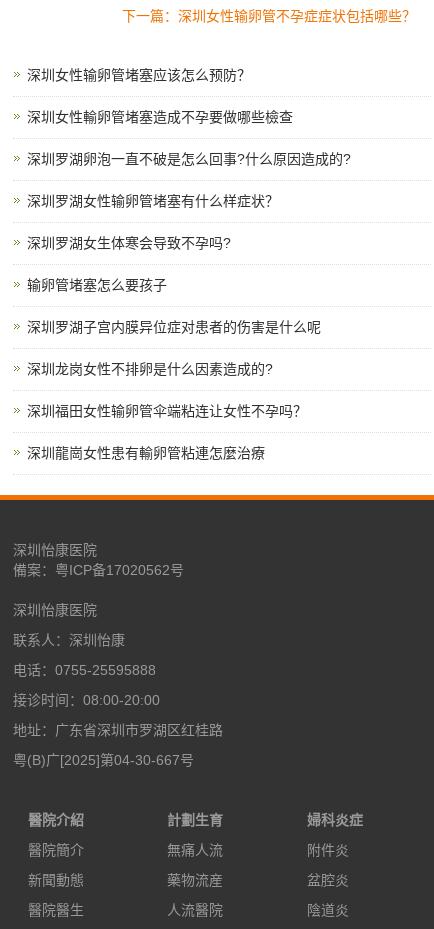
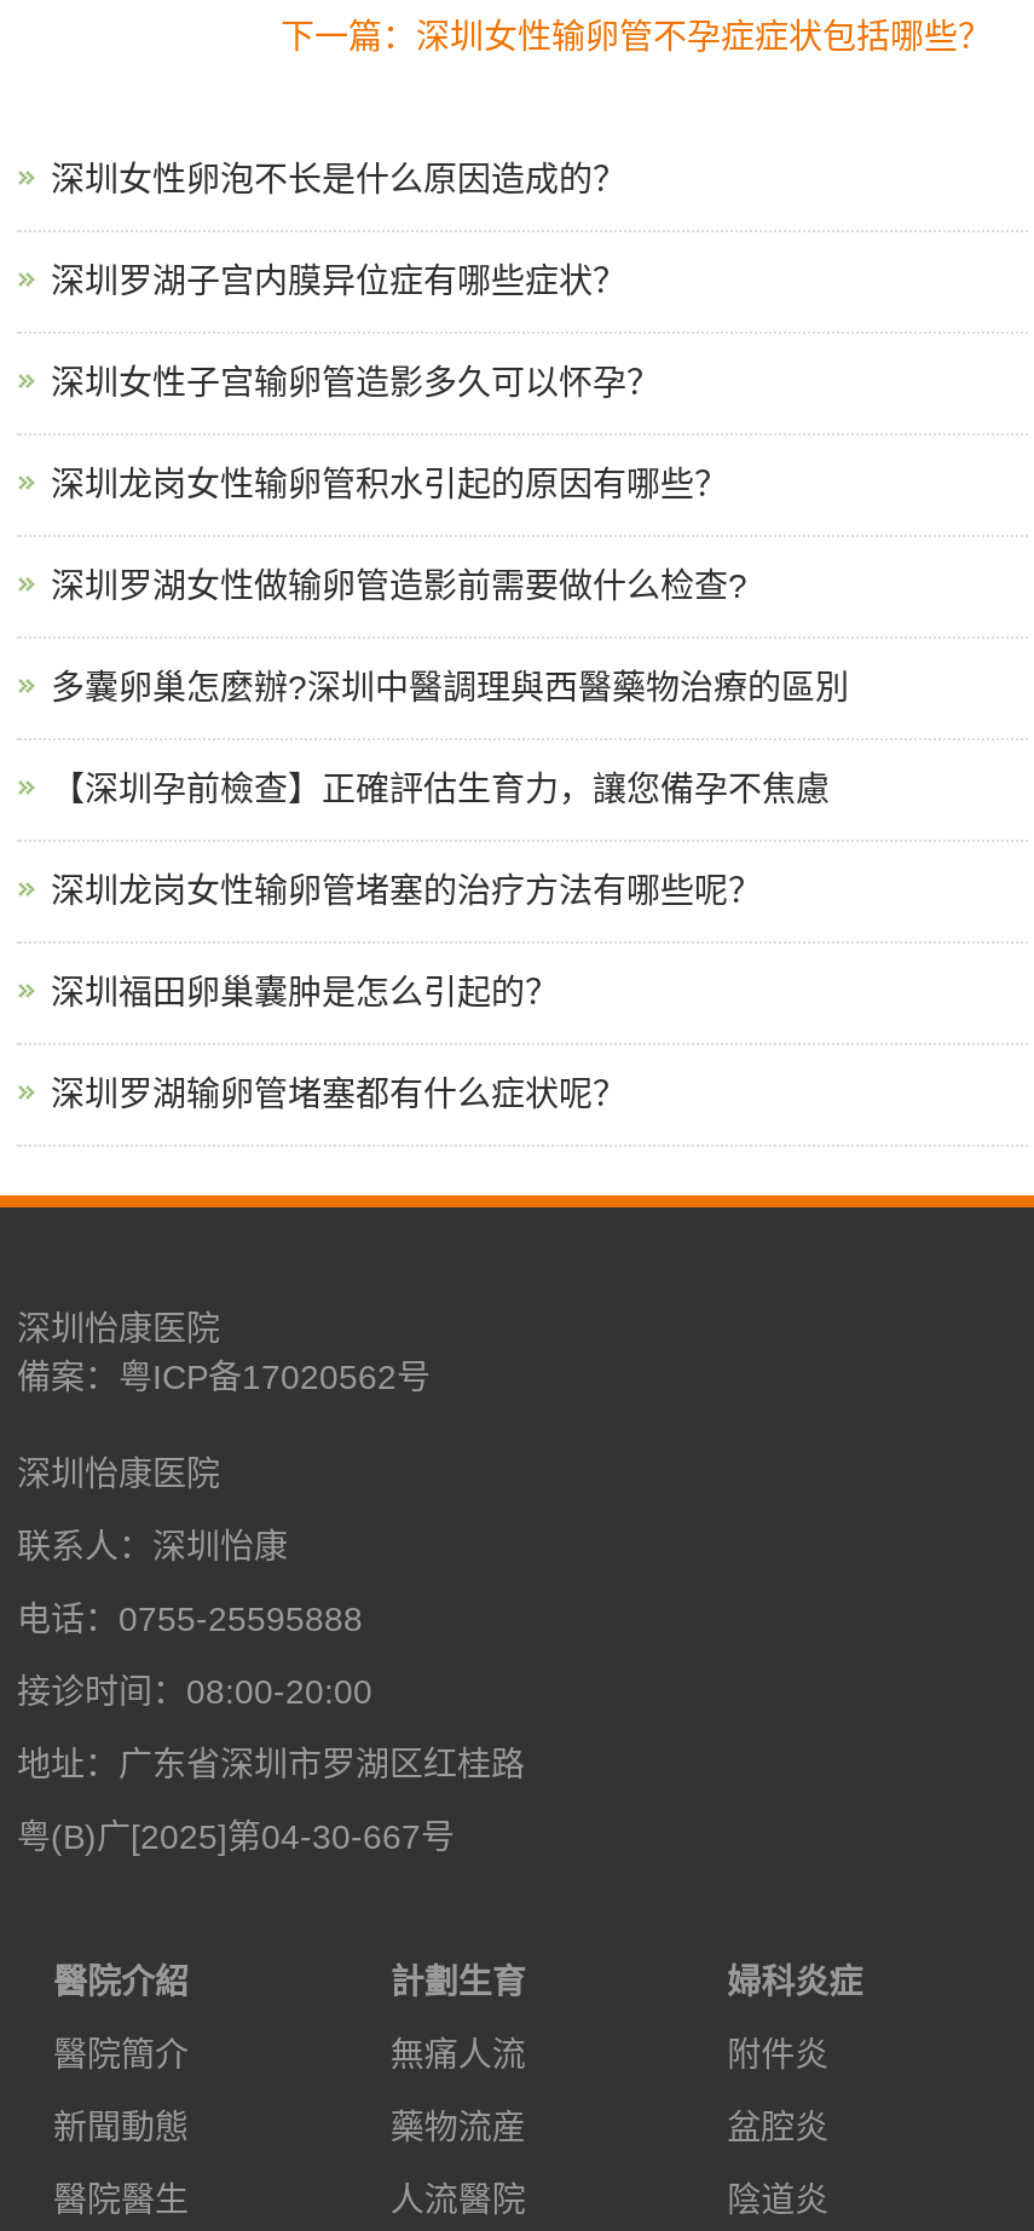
- 深圳女性输卵管堵塞应该怎么预防？
+ 深圳女性卵泡不长是什么原因造成的？

- 深圳女性輸卵管堵塞造成不孕要做哪些檢查
+ 深圳罗湖子宫内膜异位症有哪些症状？

- 深圳罗湖卵泡一直不破是怎么回事?什么原因造成的?
+ 深圳女性子宫输卵管造影多久可以怀孕？

- 深圳罗湖女性输卵管堵塞有什么样症状？
+ 深圳龙岗女性输卵管积水引起的原因有哪些？

- 深圳罗湖女生体寒会导致不孕吗?
+ 深圳罗湖女性做输卵管造影前需要做什么检查?

- 输卵管堵塞怎么要孩子
+ 多囊卵巢怎麼辦?深圳中醫調理與西醫藥物治療的區別

- 深圳罗湖子宫内膜异位症对患者的伤害是什么呢
+ 【深圳孕前檢查】正確評估生育力，讓您備孕不焦慮

- 深圳龙岗女性不排卵是什么因素造成的?
+ 深圳龙岗女性输卵管堵塞的治疗方法有哪些呢？

- 深圳福田女性输卵管伞端粘连让女性不孕吗？
+ 深圳福田卵巢囊肿是怎么引起的？

- 深圳龍崗女性患有輸卵管粘連怎麼治療
+ 深圳罗湖输卵管堵塞都有什么症状呢？
